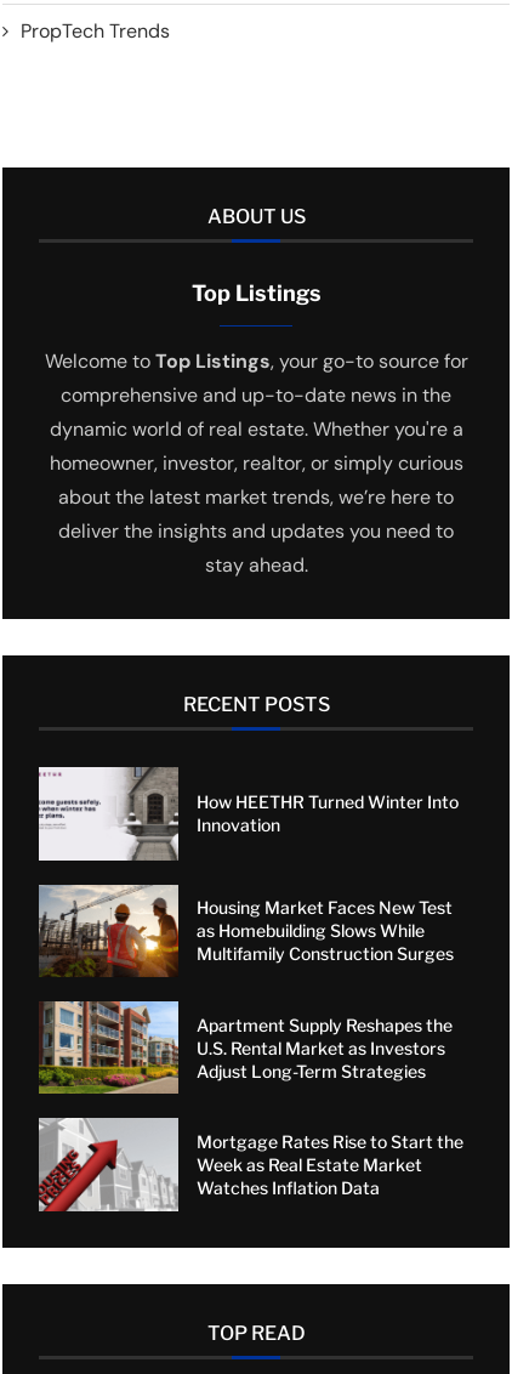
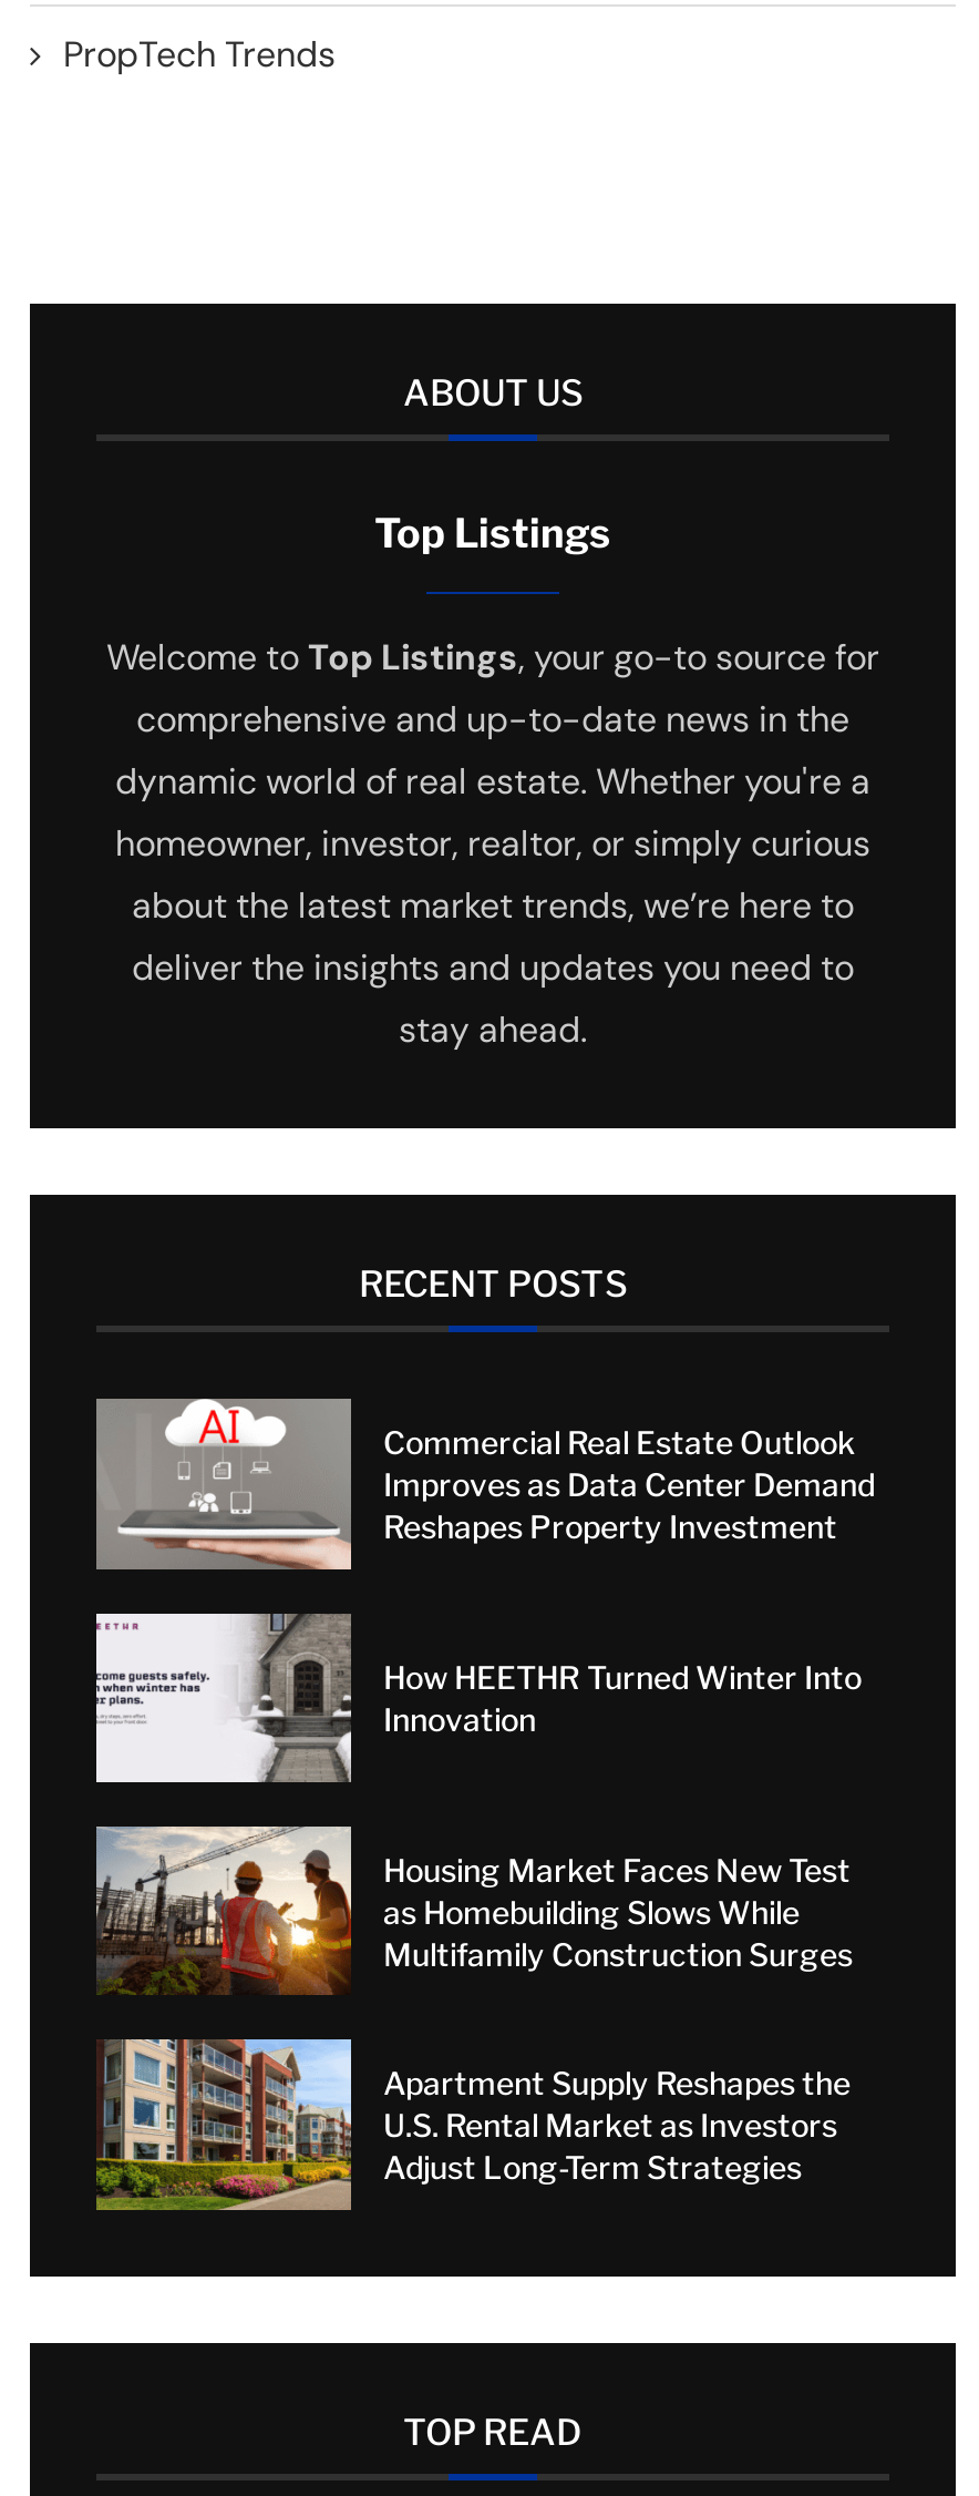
+ [image]
+ Commercial Real Estate Outlook
+ Improves as Data Center Demand
+ Reshapes Property Investment

moved down: [image] | How HEETHR Turned Winter Into | Innovation | ... | U.S. Rental Market as Investors | Adjust Long-Term Strategies

- [image]
- Mortgage Rates Rise to Start the
- Week as Real Estate Market
- Watches Inflation Data
